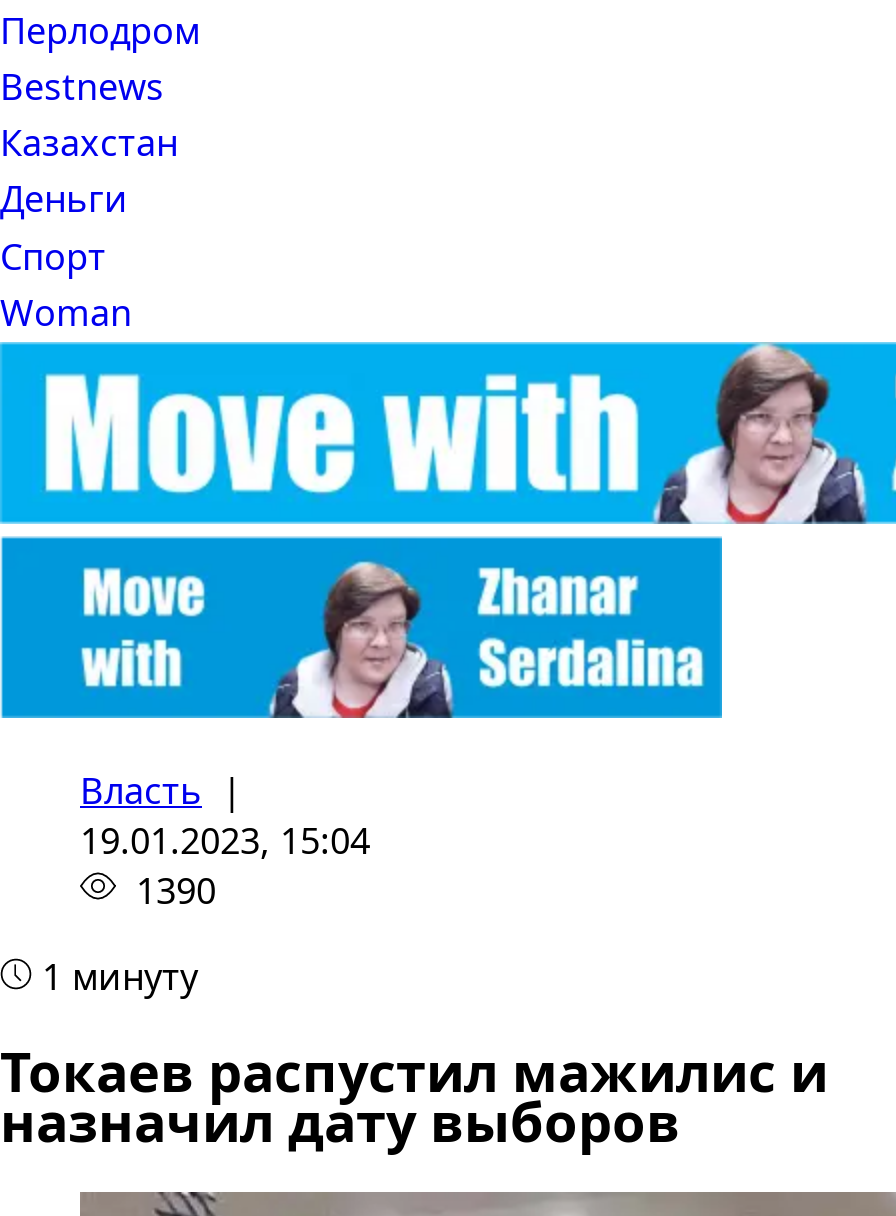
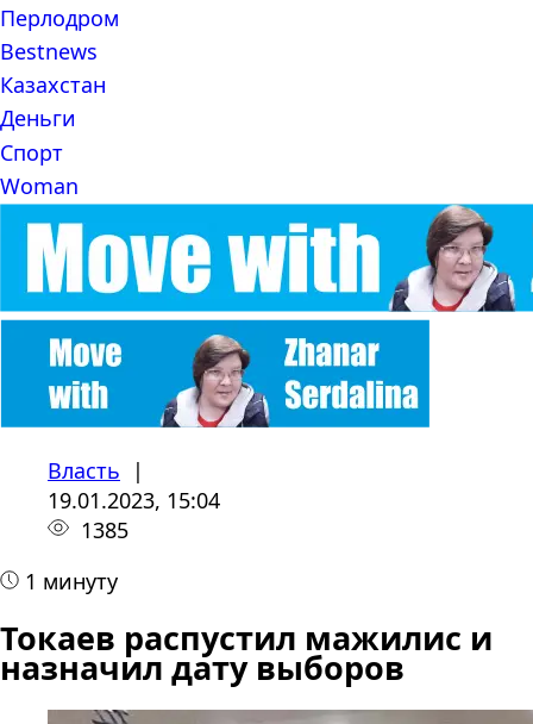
- 1390
+ 1385
